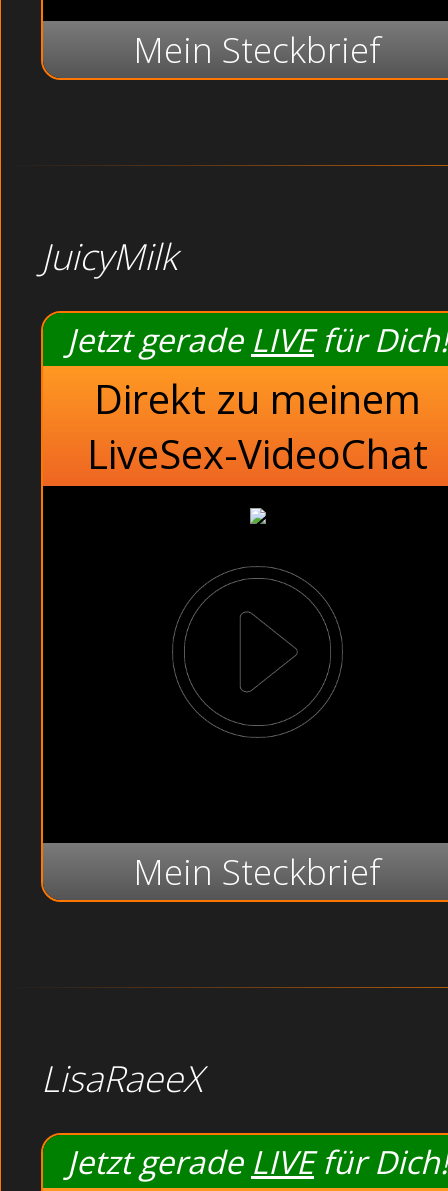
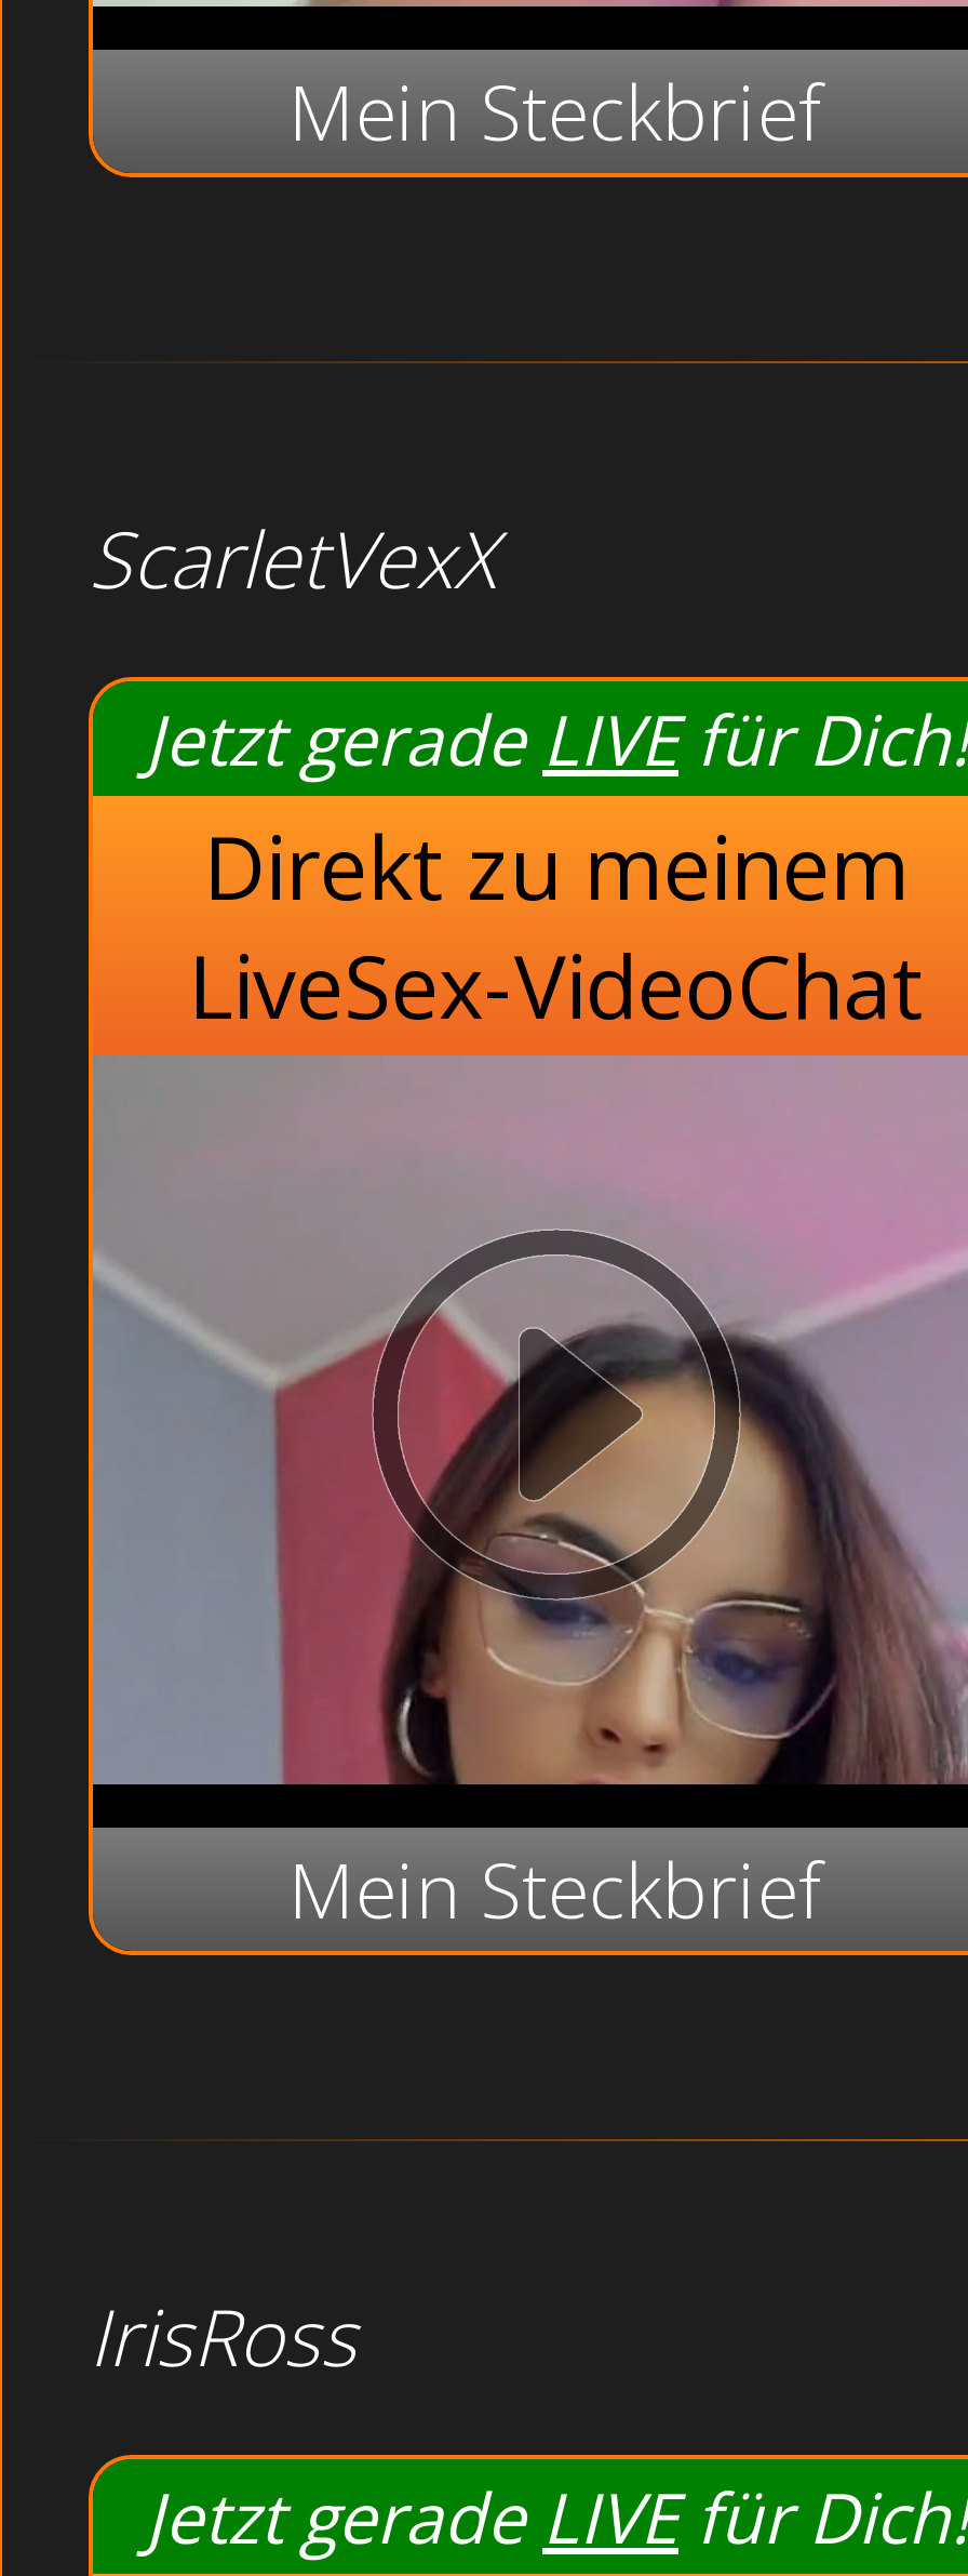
- JuicyMilk
+ ScarletVexX

+ [image]

- LisaRaeeX
+ IrisRoss
